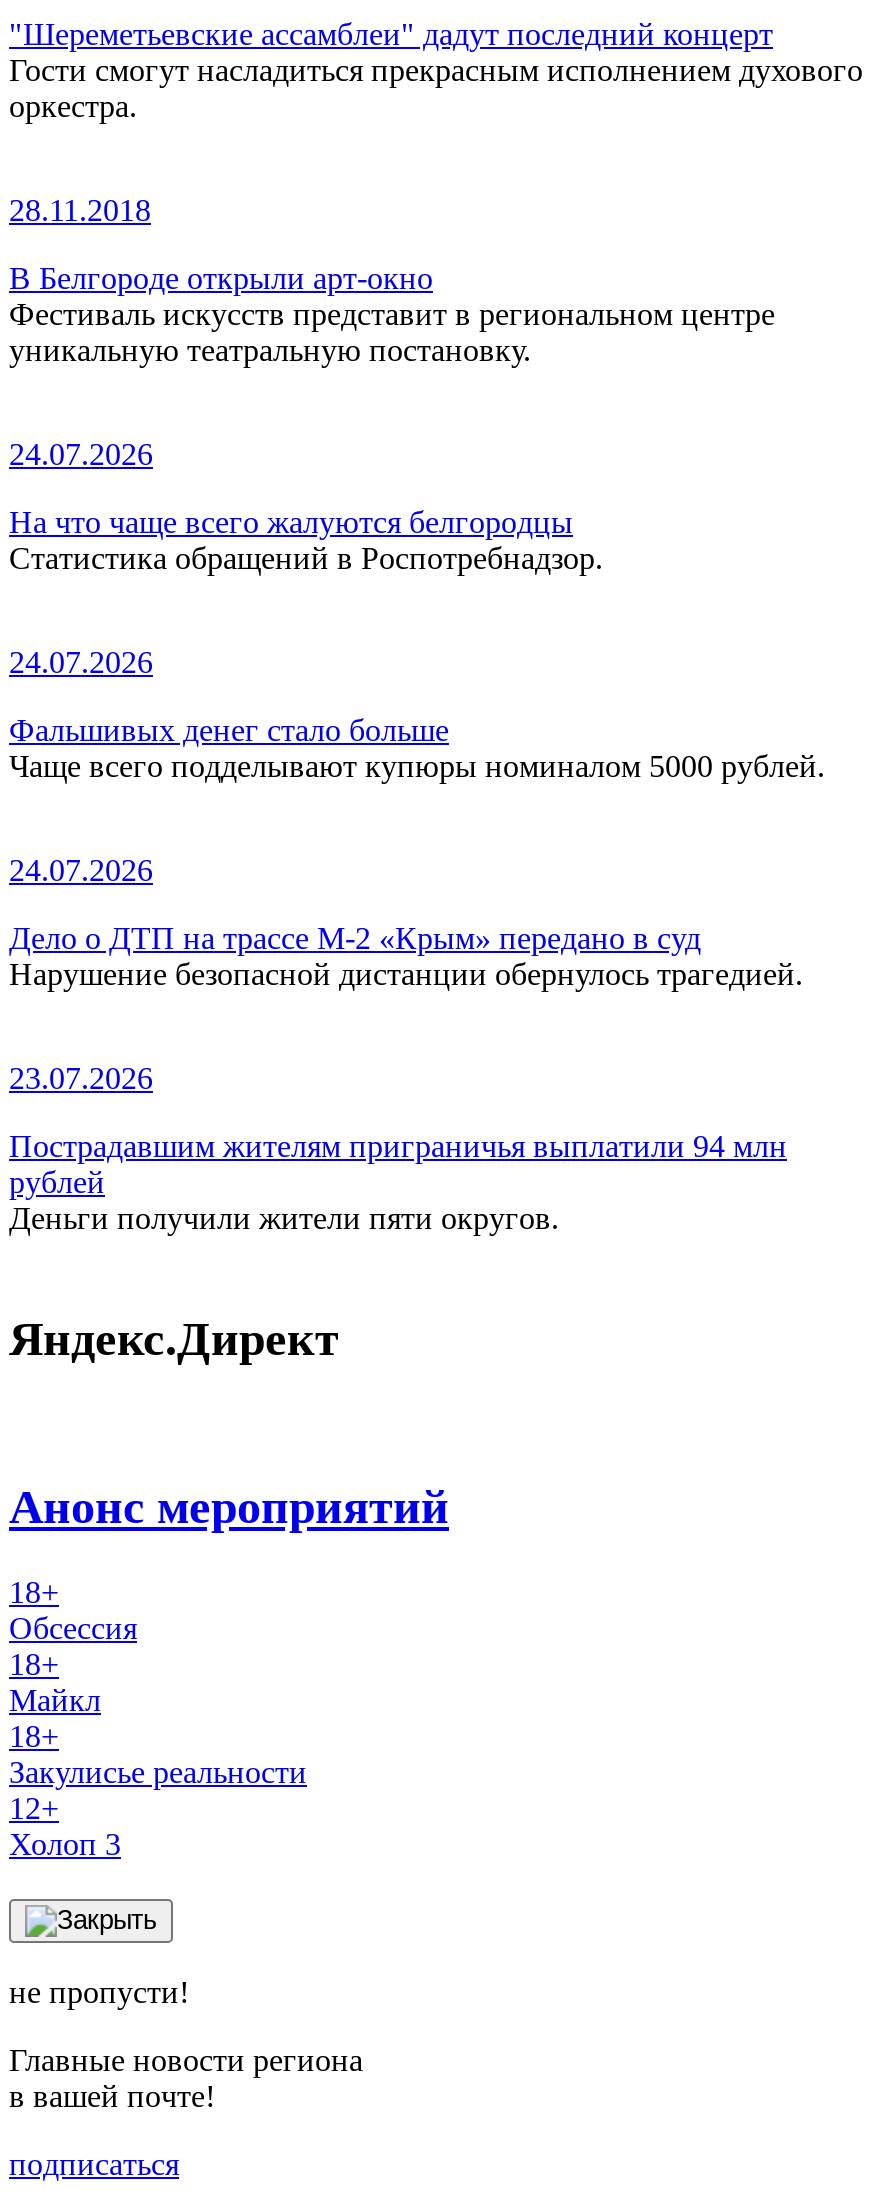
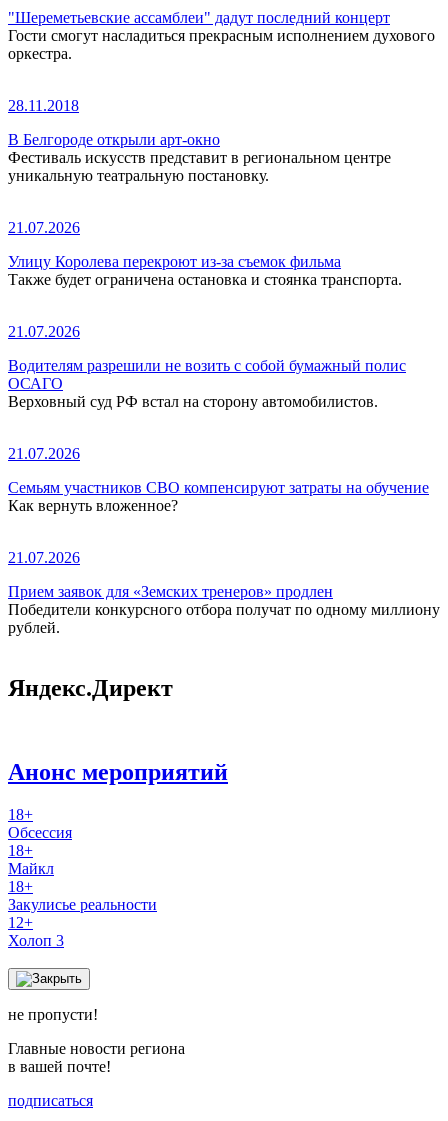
- 24.07.2026
+ 21.07.2026

- На что чаще всего жалуются белгородцы
- Статистика обращений в Роспотребнадзор.
+ Улицу Королева перекроют из-за съемок фильма
+ Также будет ограничена остановка и стоянка транспорта.

- 24.07.2026
+ 21.07.2026

- Фальшивых денег стало больше
- Чаще всего подделывают купюры номиналом 5000 рублей.
+ Водителям разрешили не возить с собой бумажный полис
+ ОСАГО
+ Верховный суд РФ встал на сторону автомобилистов.

- 24.07.2026
+ 21.07.2026

- Дело о ДТП на трассе М-2 «Крым» передано в суд
- Нарушение безопасной дистанции обернулось трагедией.
+ Семьям участников СВО компенсируют затраты на обучение
+ Как вернуть вложенное?

- 23.07.2026
+ 21.07.2026

- Пострадавшим жителям приграничья выплатили 94 млн
- рублей
- Деньги получили жители пяти округов.
+ Прием заявок для «Земских тренеров» продлен
+ Победители конкурсного отбора получат по одному миллиону
+ рублей.
